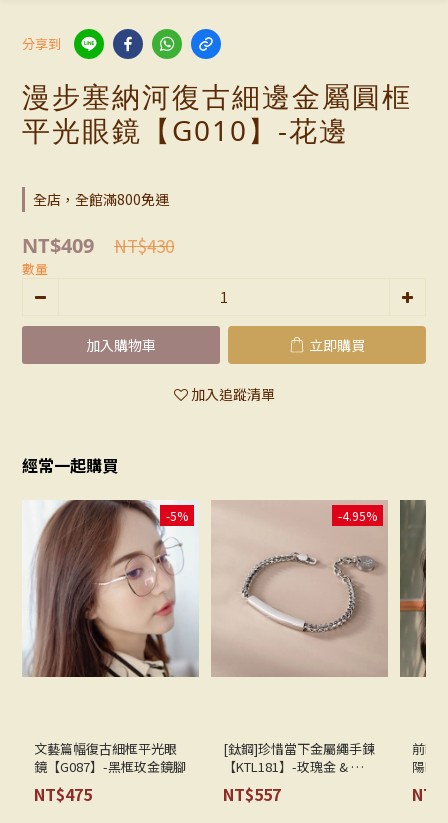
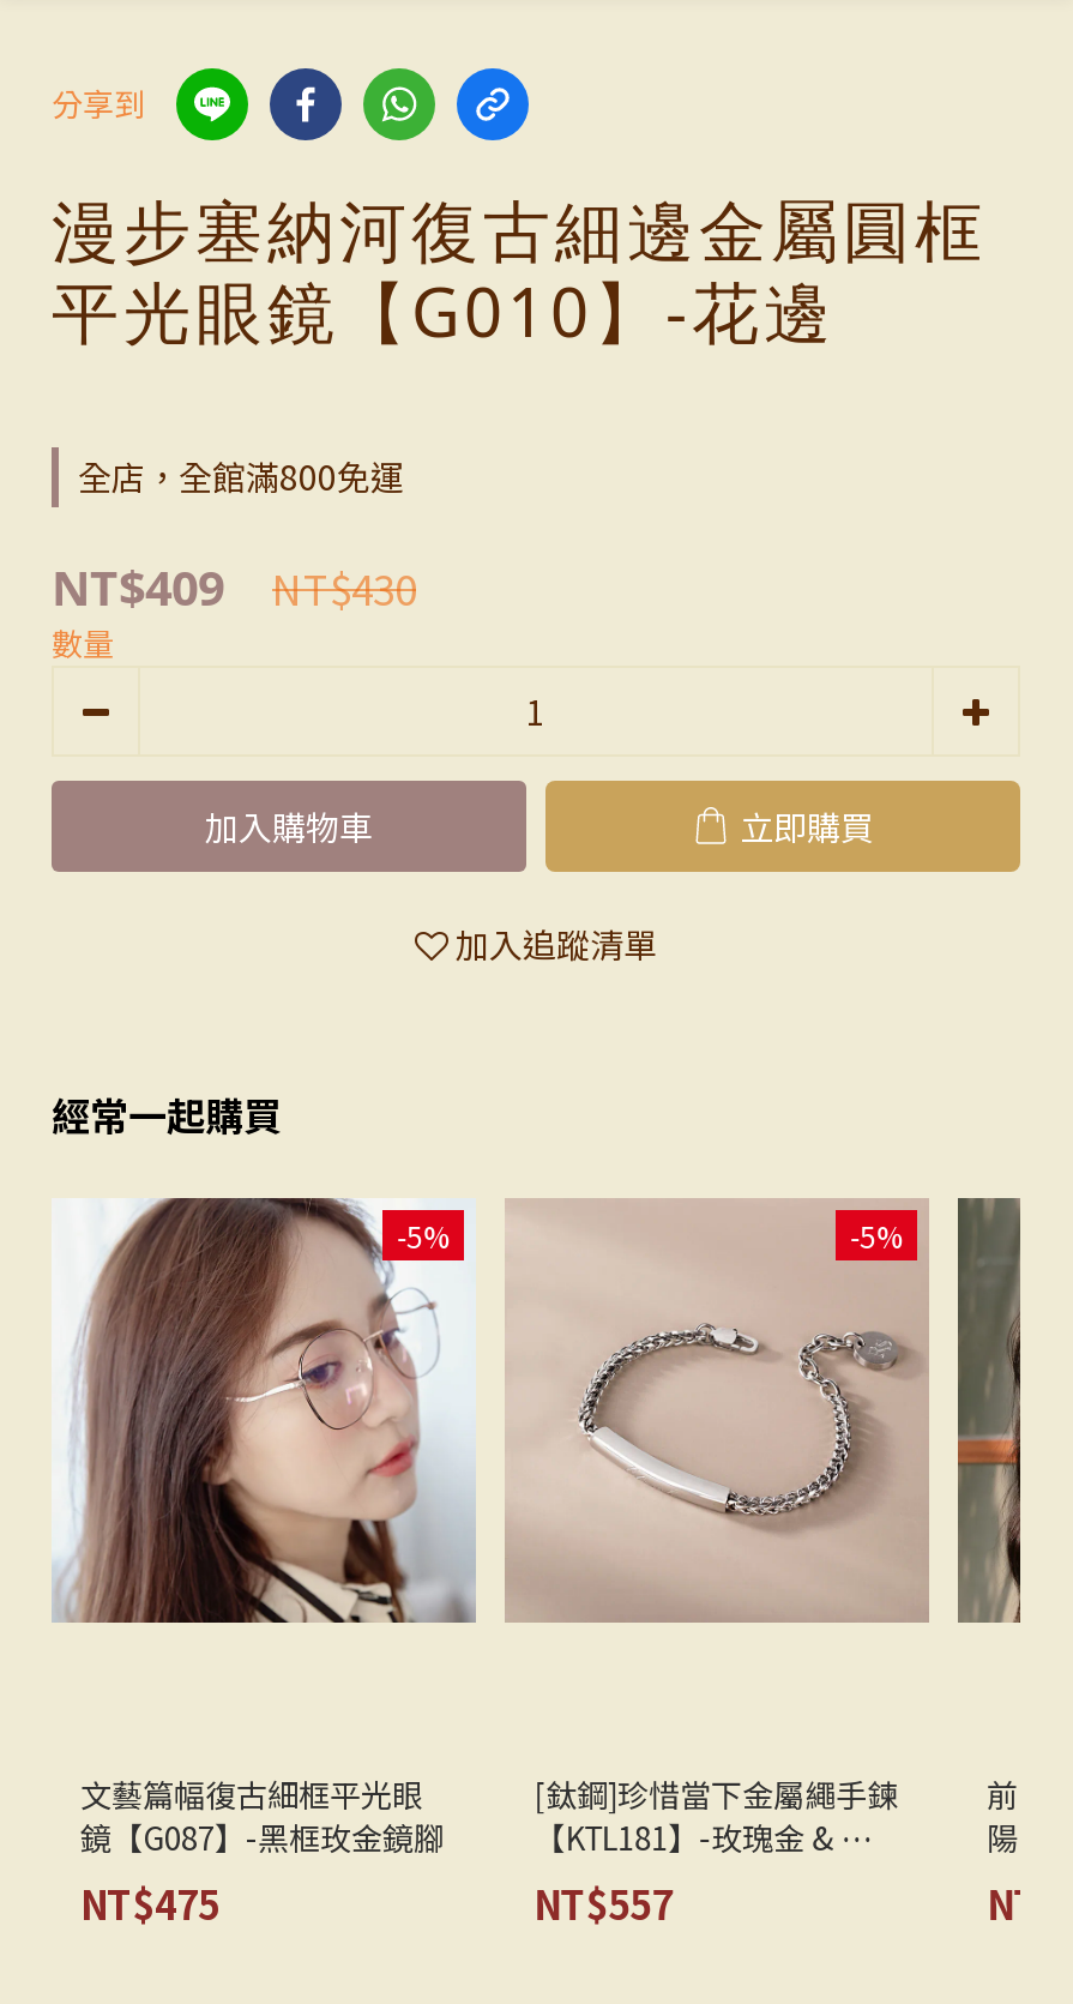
- -4.95%
+ -5%
